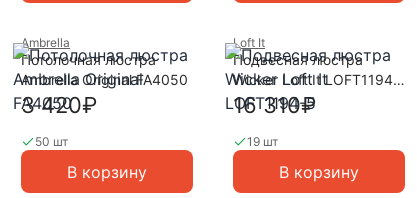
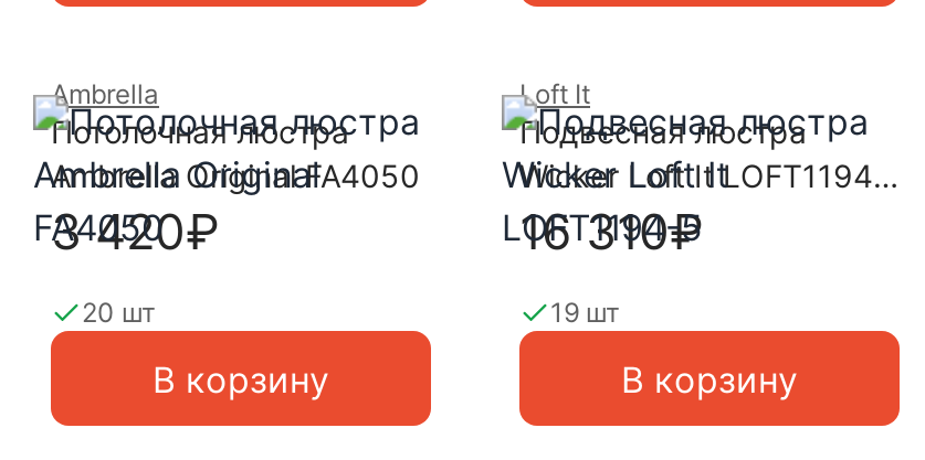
- 50 шт
+ 20 шт
